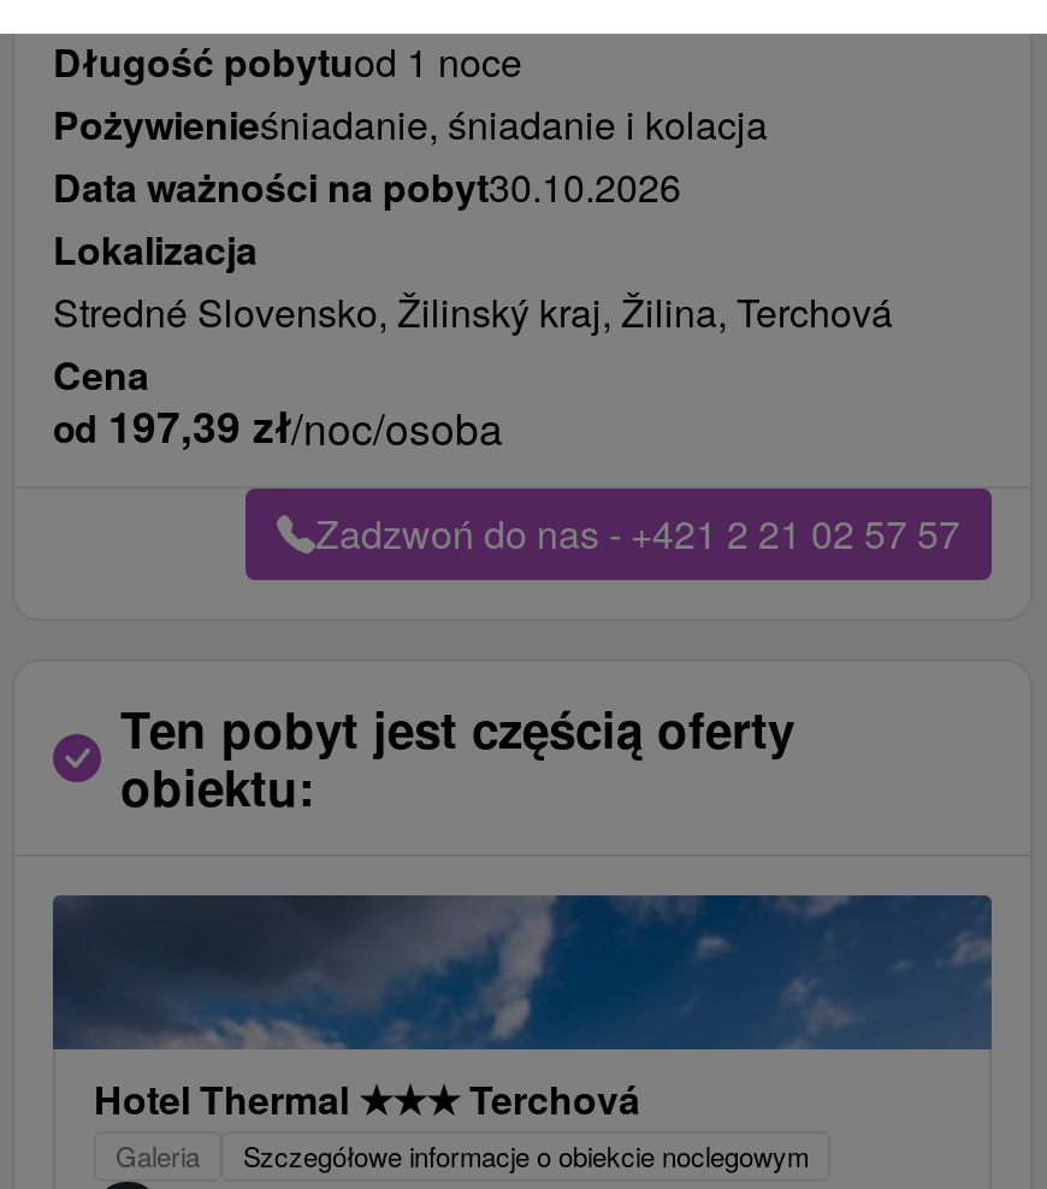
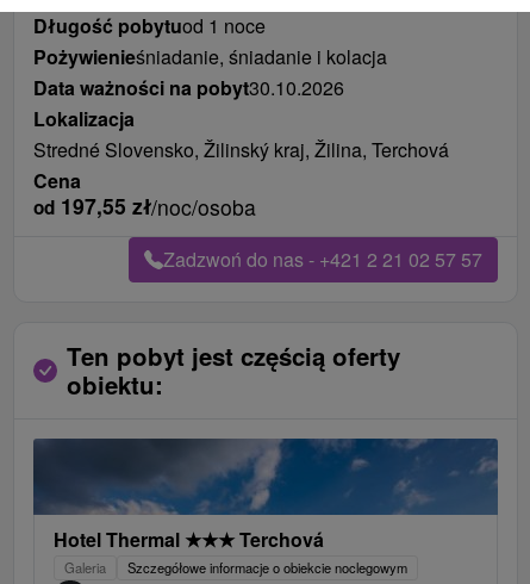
- od 197,39 zł/noc/osoba
+ od 197,55 zł/noc/osoba
